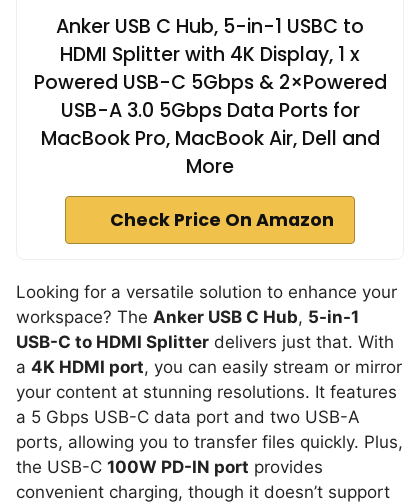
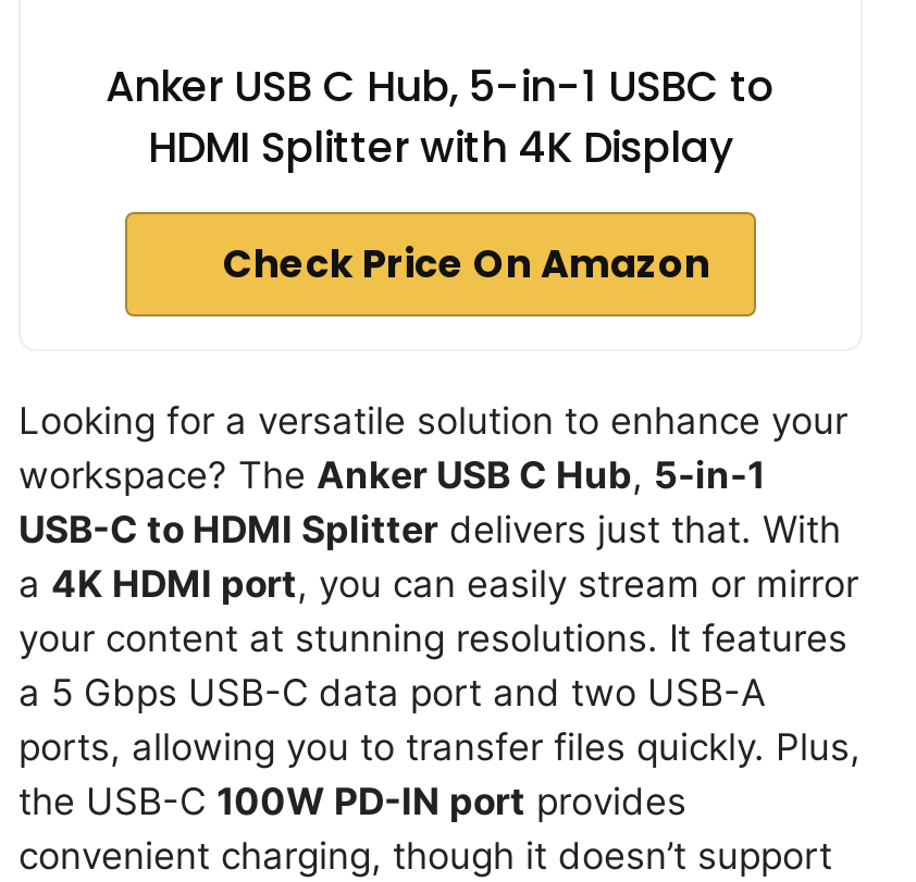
- HDMI Splitter with 4K Display, 1 x
- Powered USB-C 5Gbps & 2×Powered
- USB-A 3.0 5Gbps Data Ports for
- MacBook Pro, MacBook Air, Dell and
- More
+ HDMI Splitter with 4K Display
